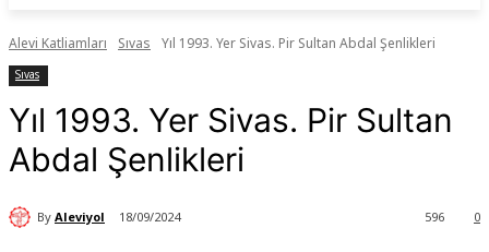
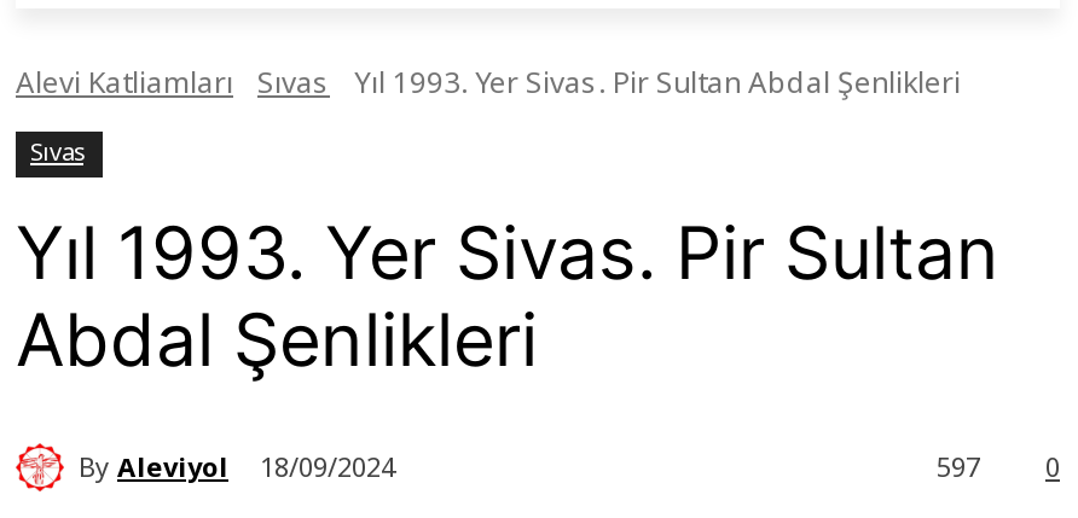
- 596 0
+ 597 0
